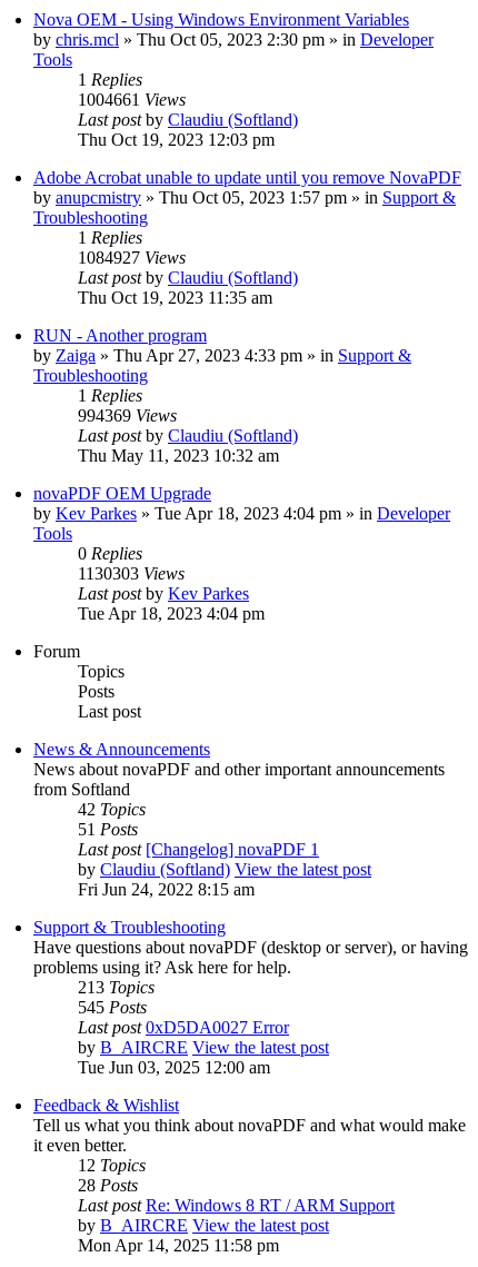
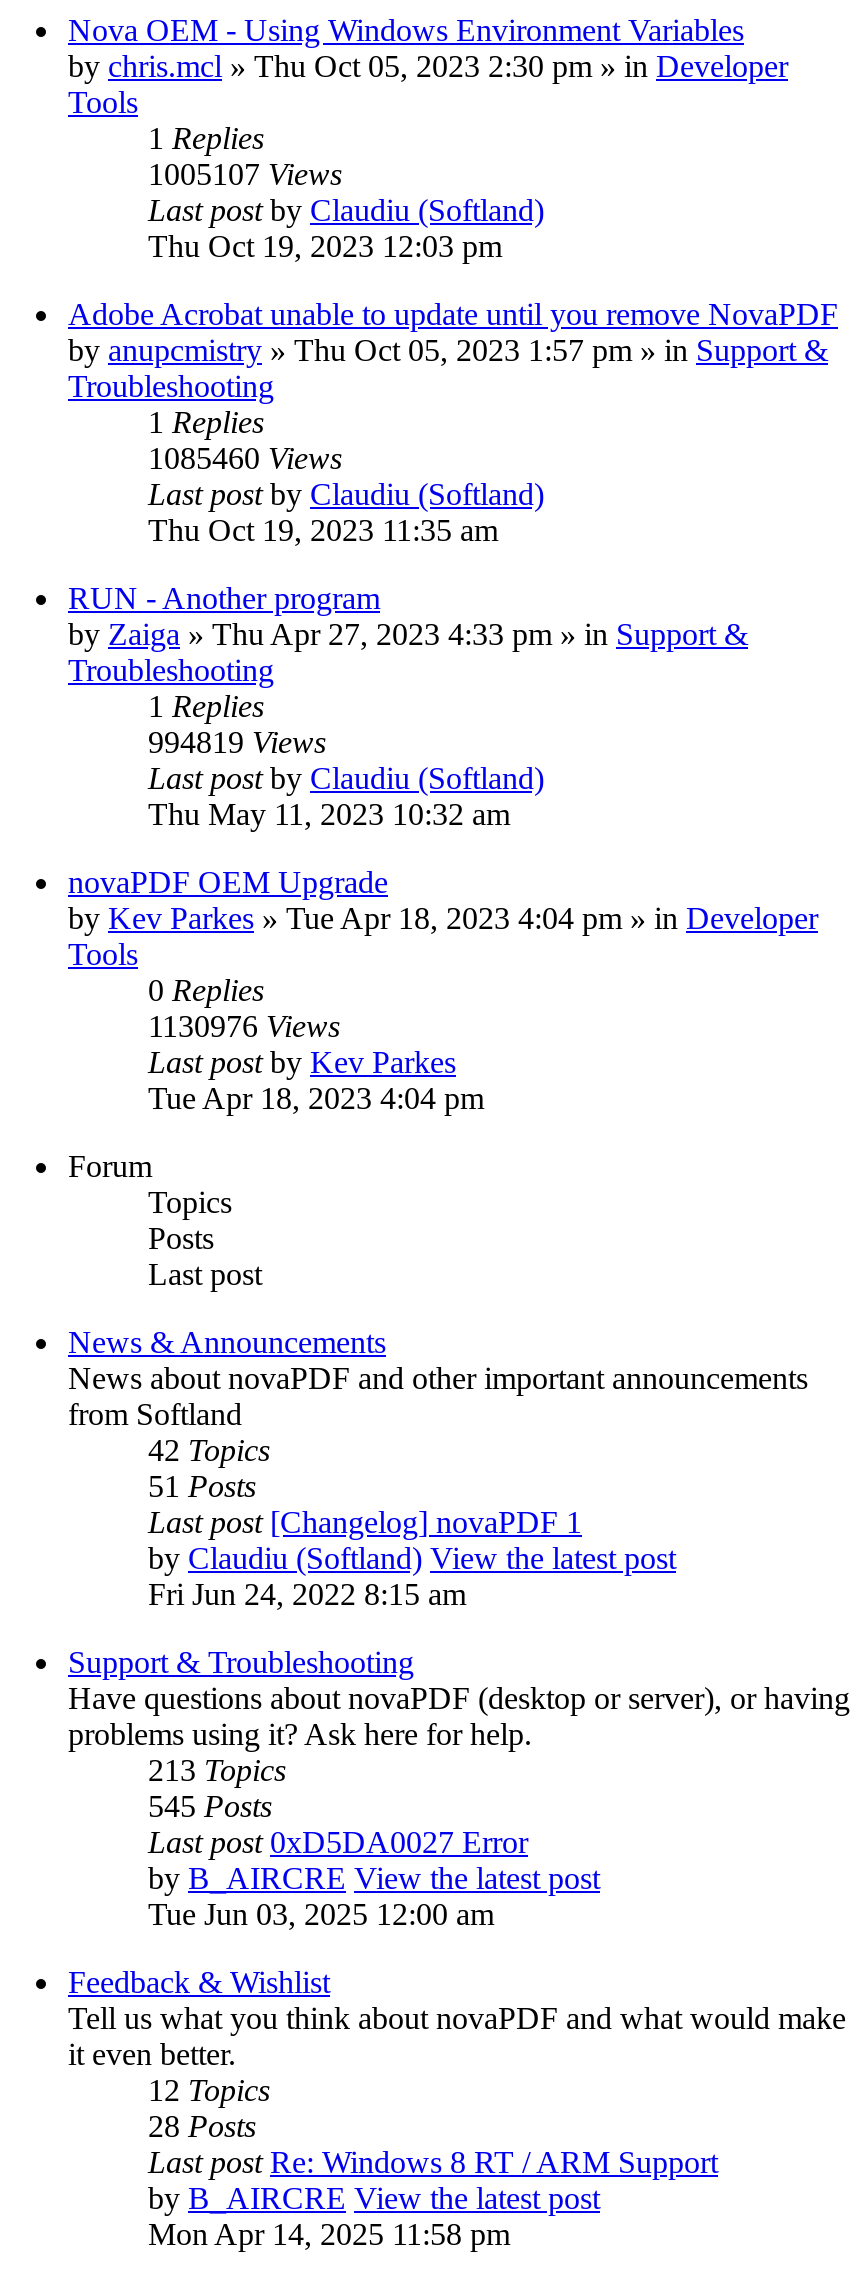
- 1004661 Views
+ 1005107 Views

- 1084927 Views
+ 1085460 Views

- 994369 Views
+ 994819 Views

- 1130303 Views
+ 1130976 Views
